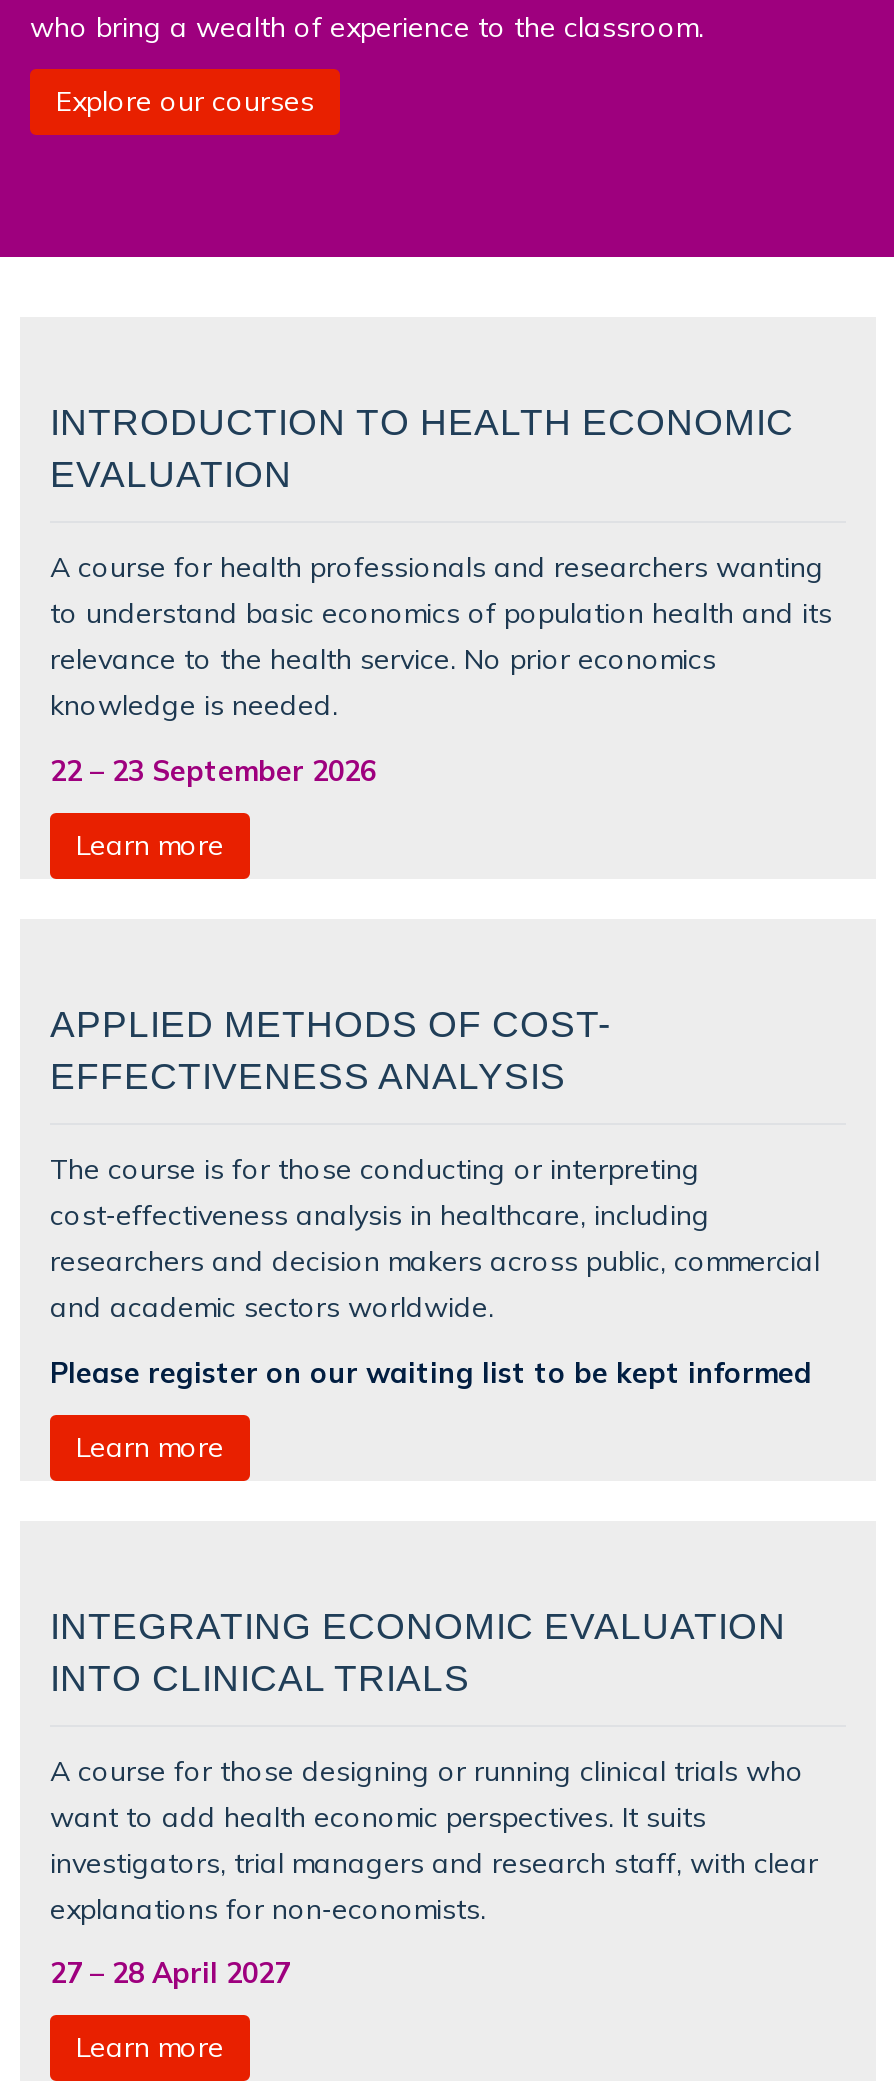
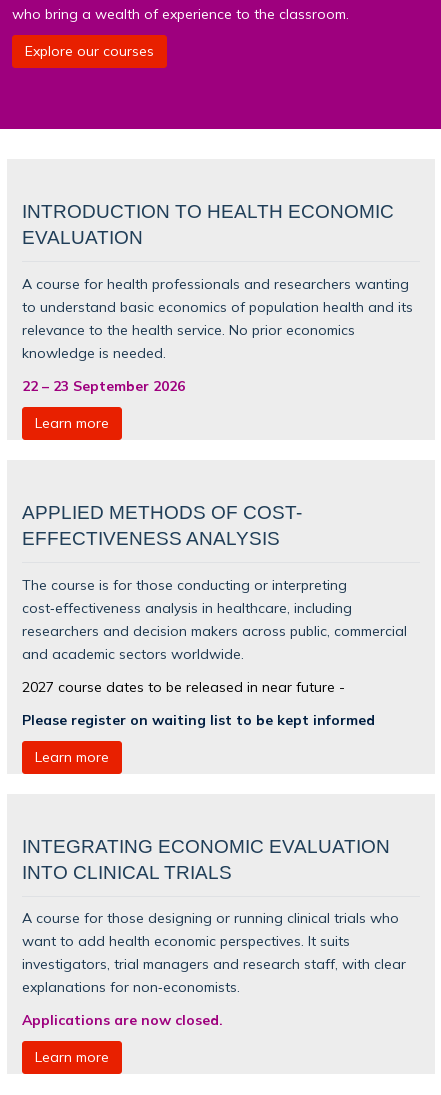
- Please register on our waiting list to be kept informed
+ 2027 course dates to be released in near future -
+ Please register on waiting list to be kept informed

- 27 – 28 April 2027
+ Applications are now closed.
